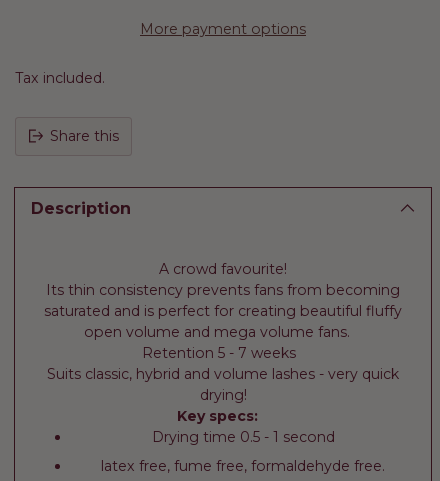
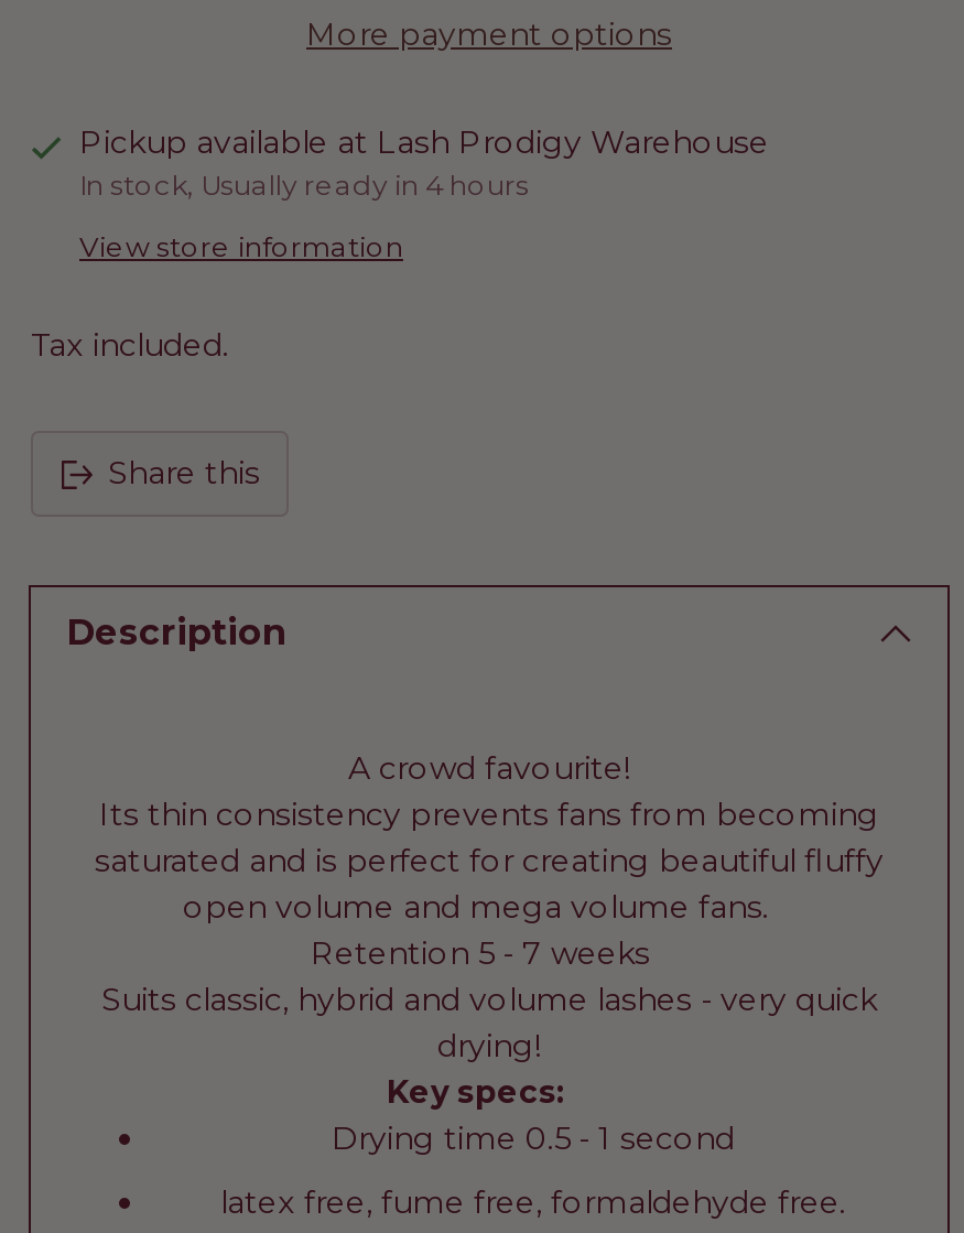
+ Pickup available at Lash Prodigy Warehouse
+ In stock, Usually ready in 4 hours
+ View store information
